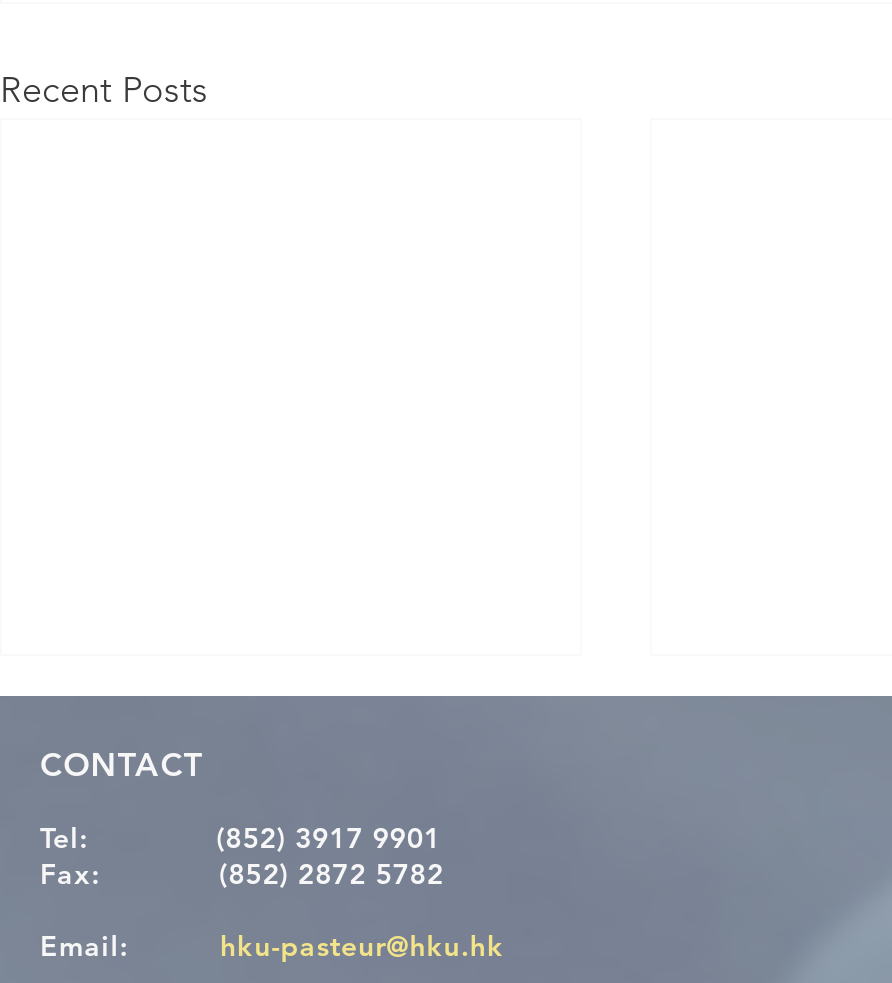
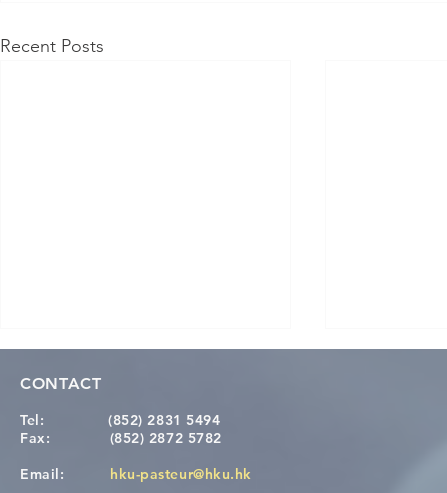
- Tel: (852) 3917 9901
+ Tel: (852) 2831 5494
